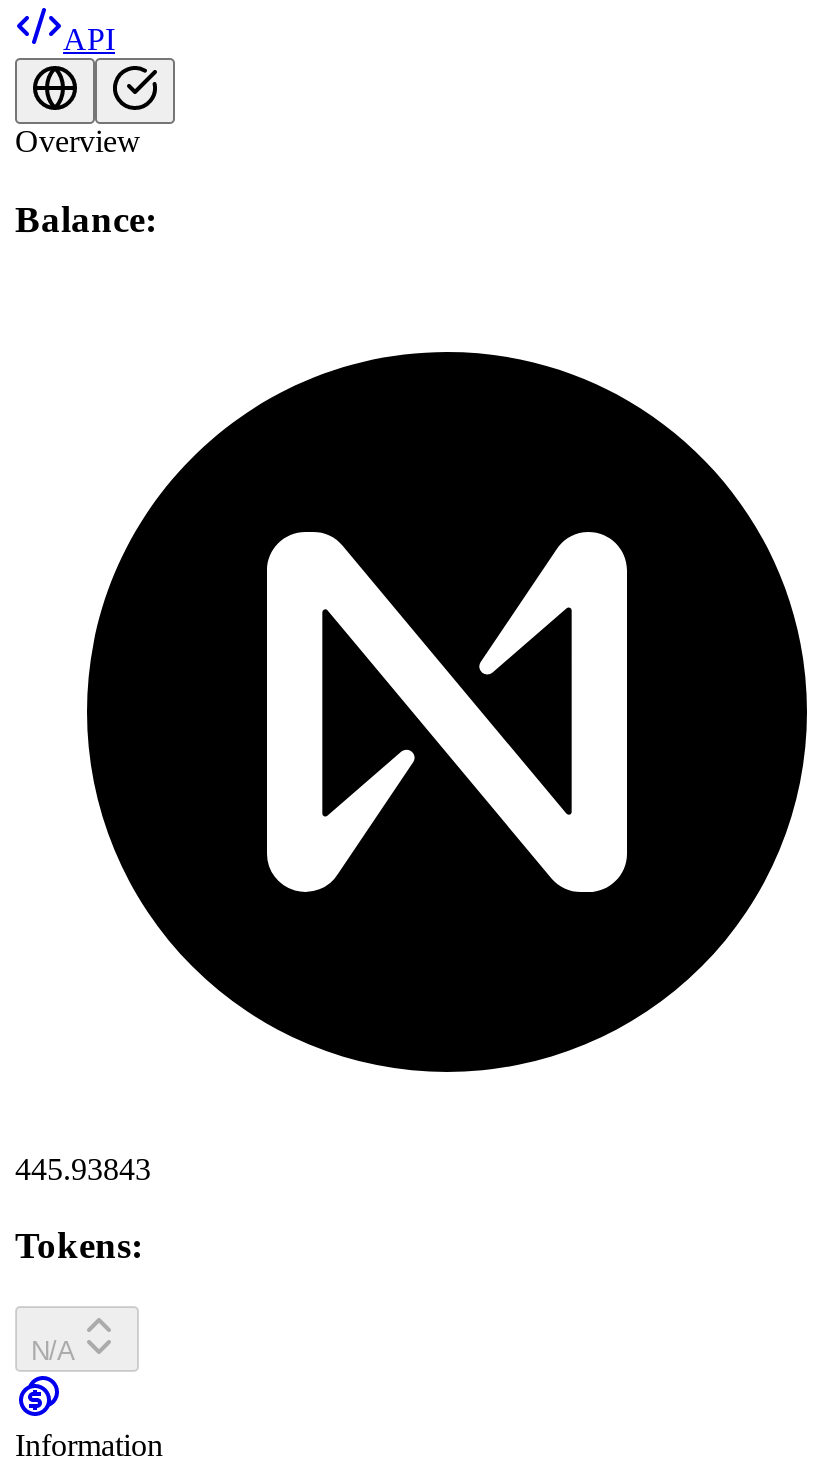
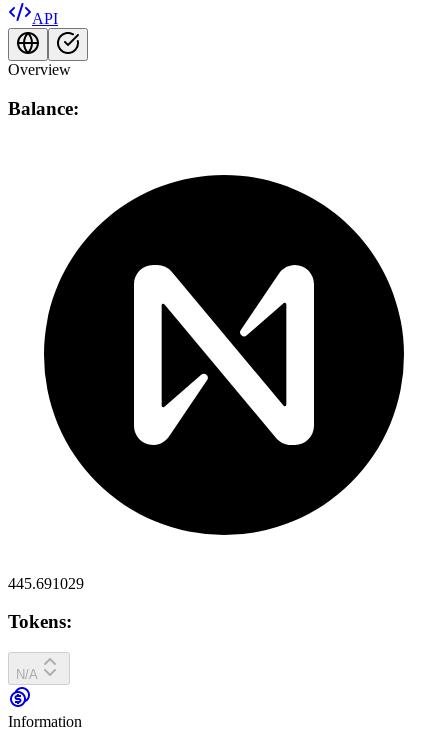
- 445.93843
+ 445.691029
